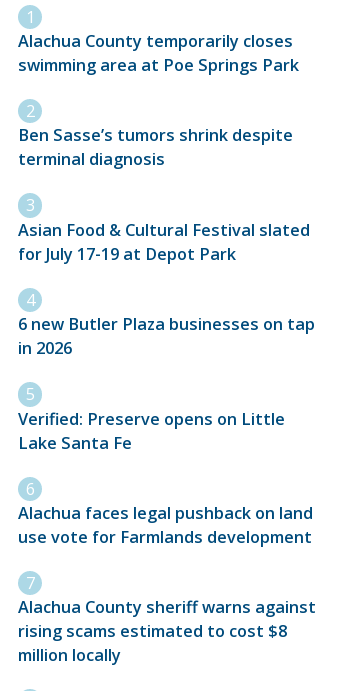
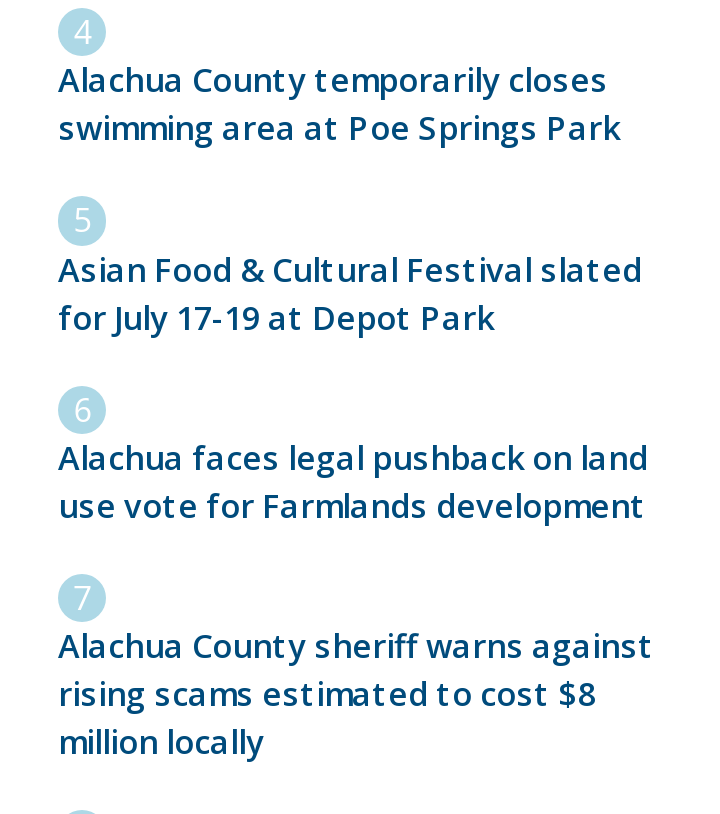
- Ben Sasse’s tumors shrink despite
- terminal diagnosis

- 6 new Butler Plaza businesses on tap
- in 2026
- Verified: Preserve opens on Little
- Lake Santa Fe
